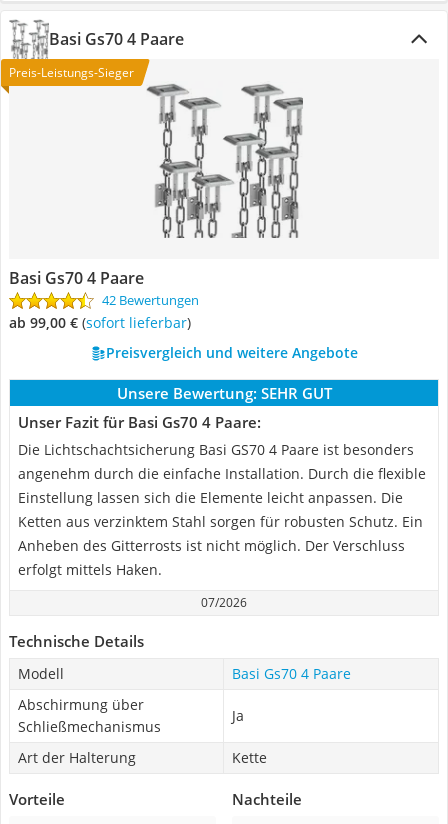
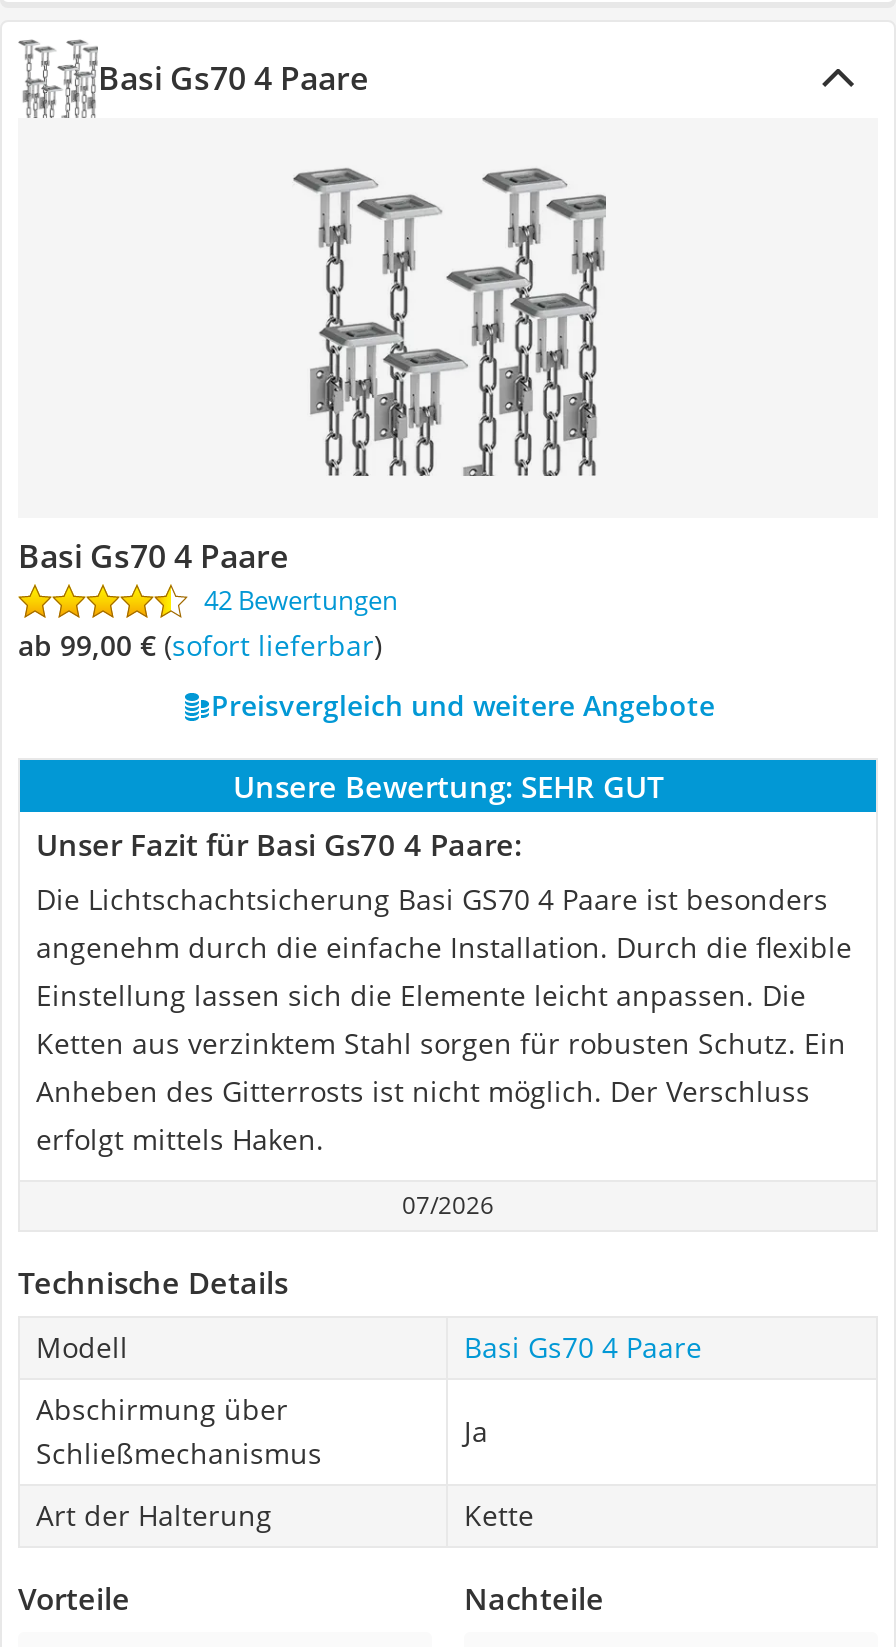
- Preis-Leistungs-Sieger
